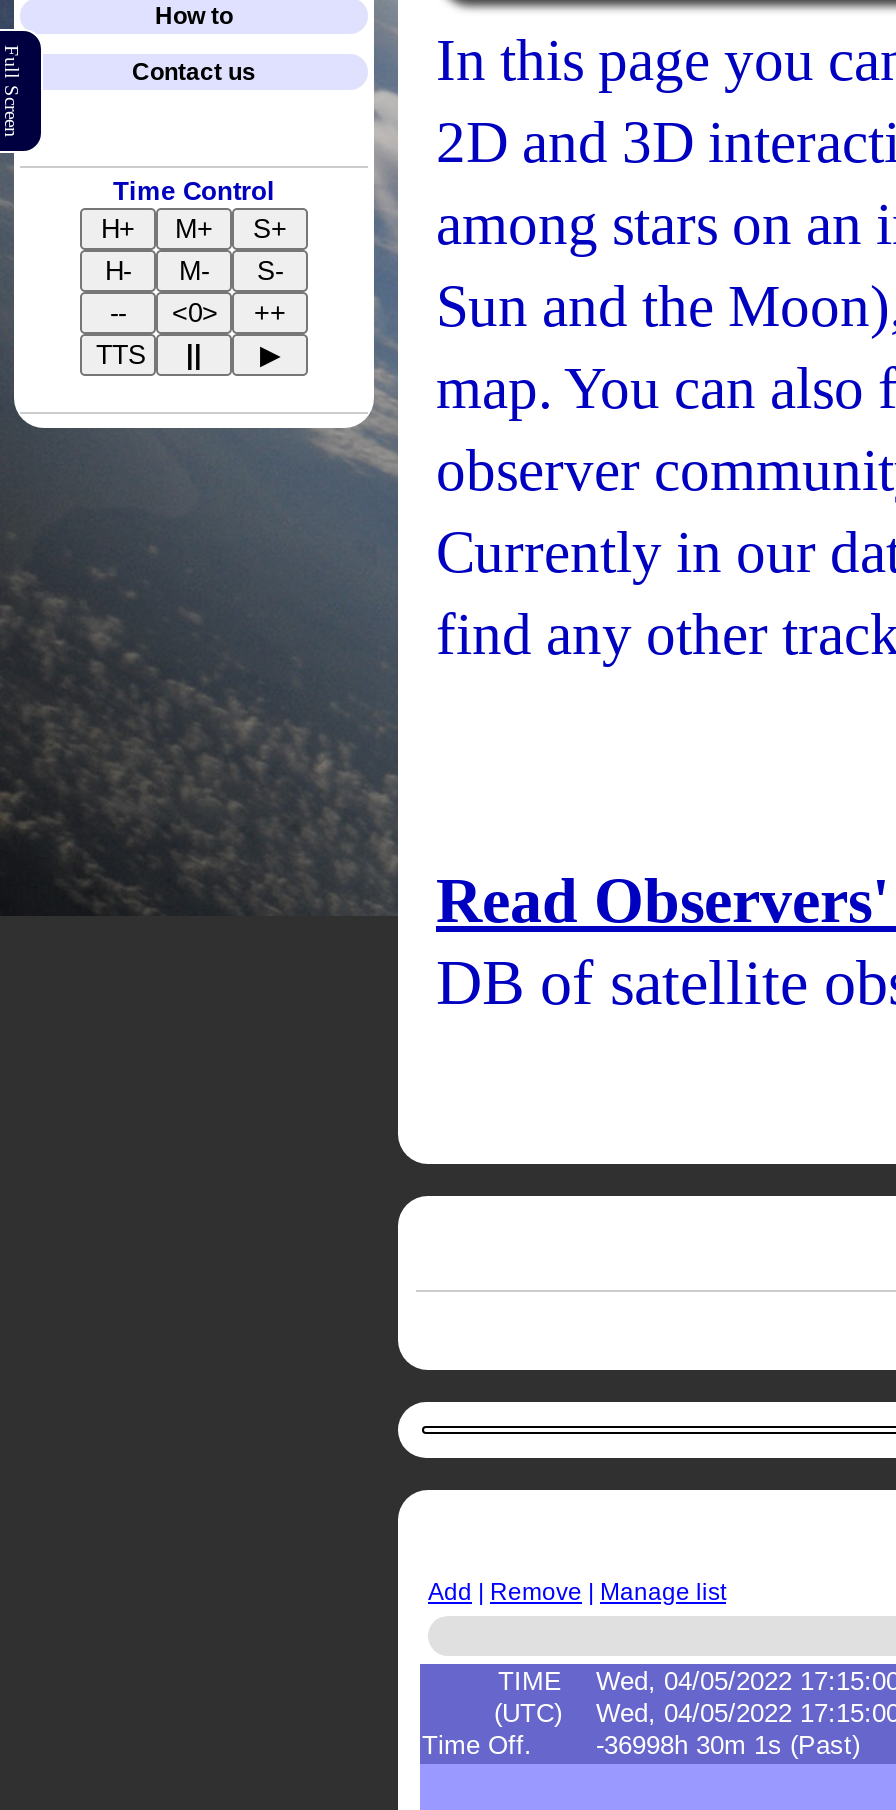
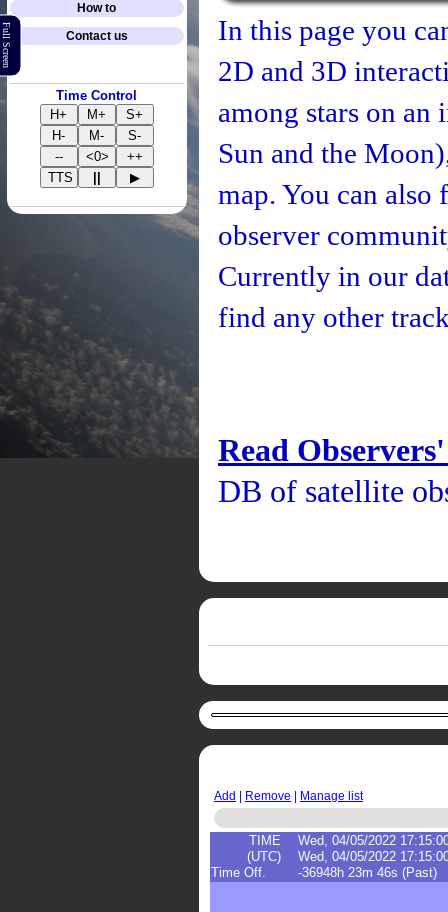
- -36998h 30m 1s (Past)
+ -36948h 23m 46s (Past)
